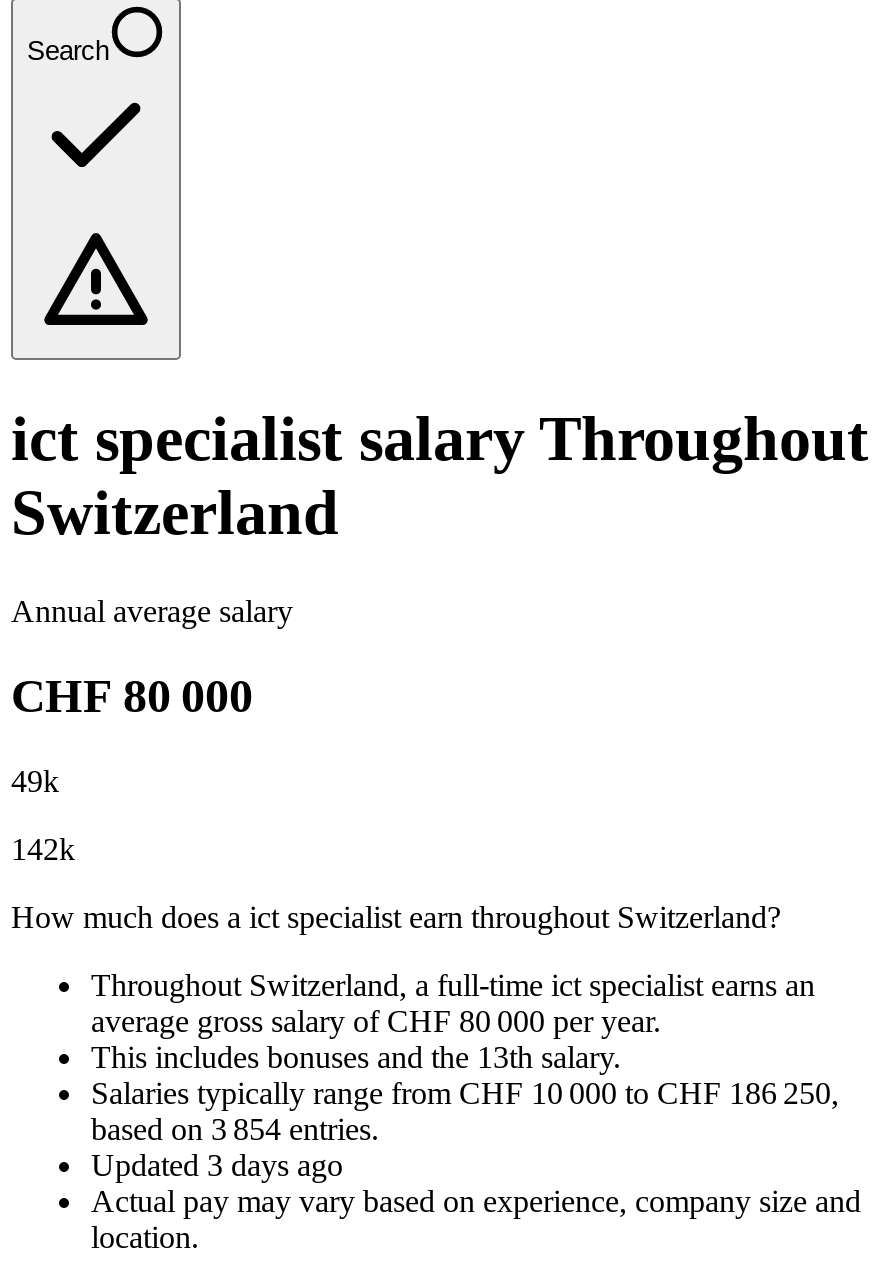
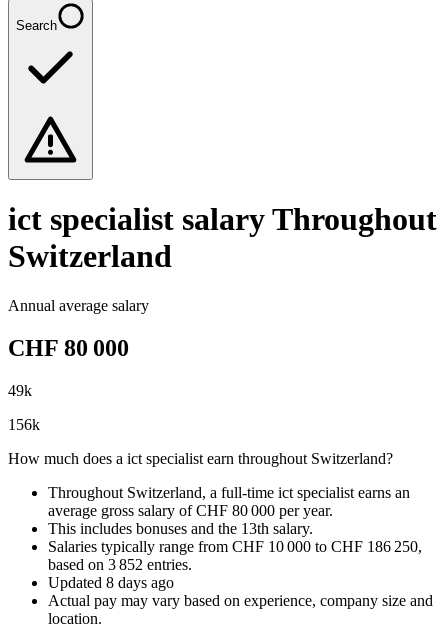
- 142k
+ 156k

- based on3 854 entries.
+ based on3 852 entries.

- Updated 3 days ago
+ Updated 8 days ago
